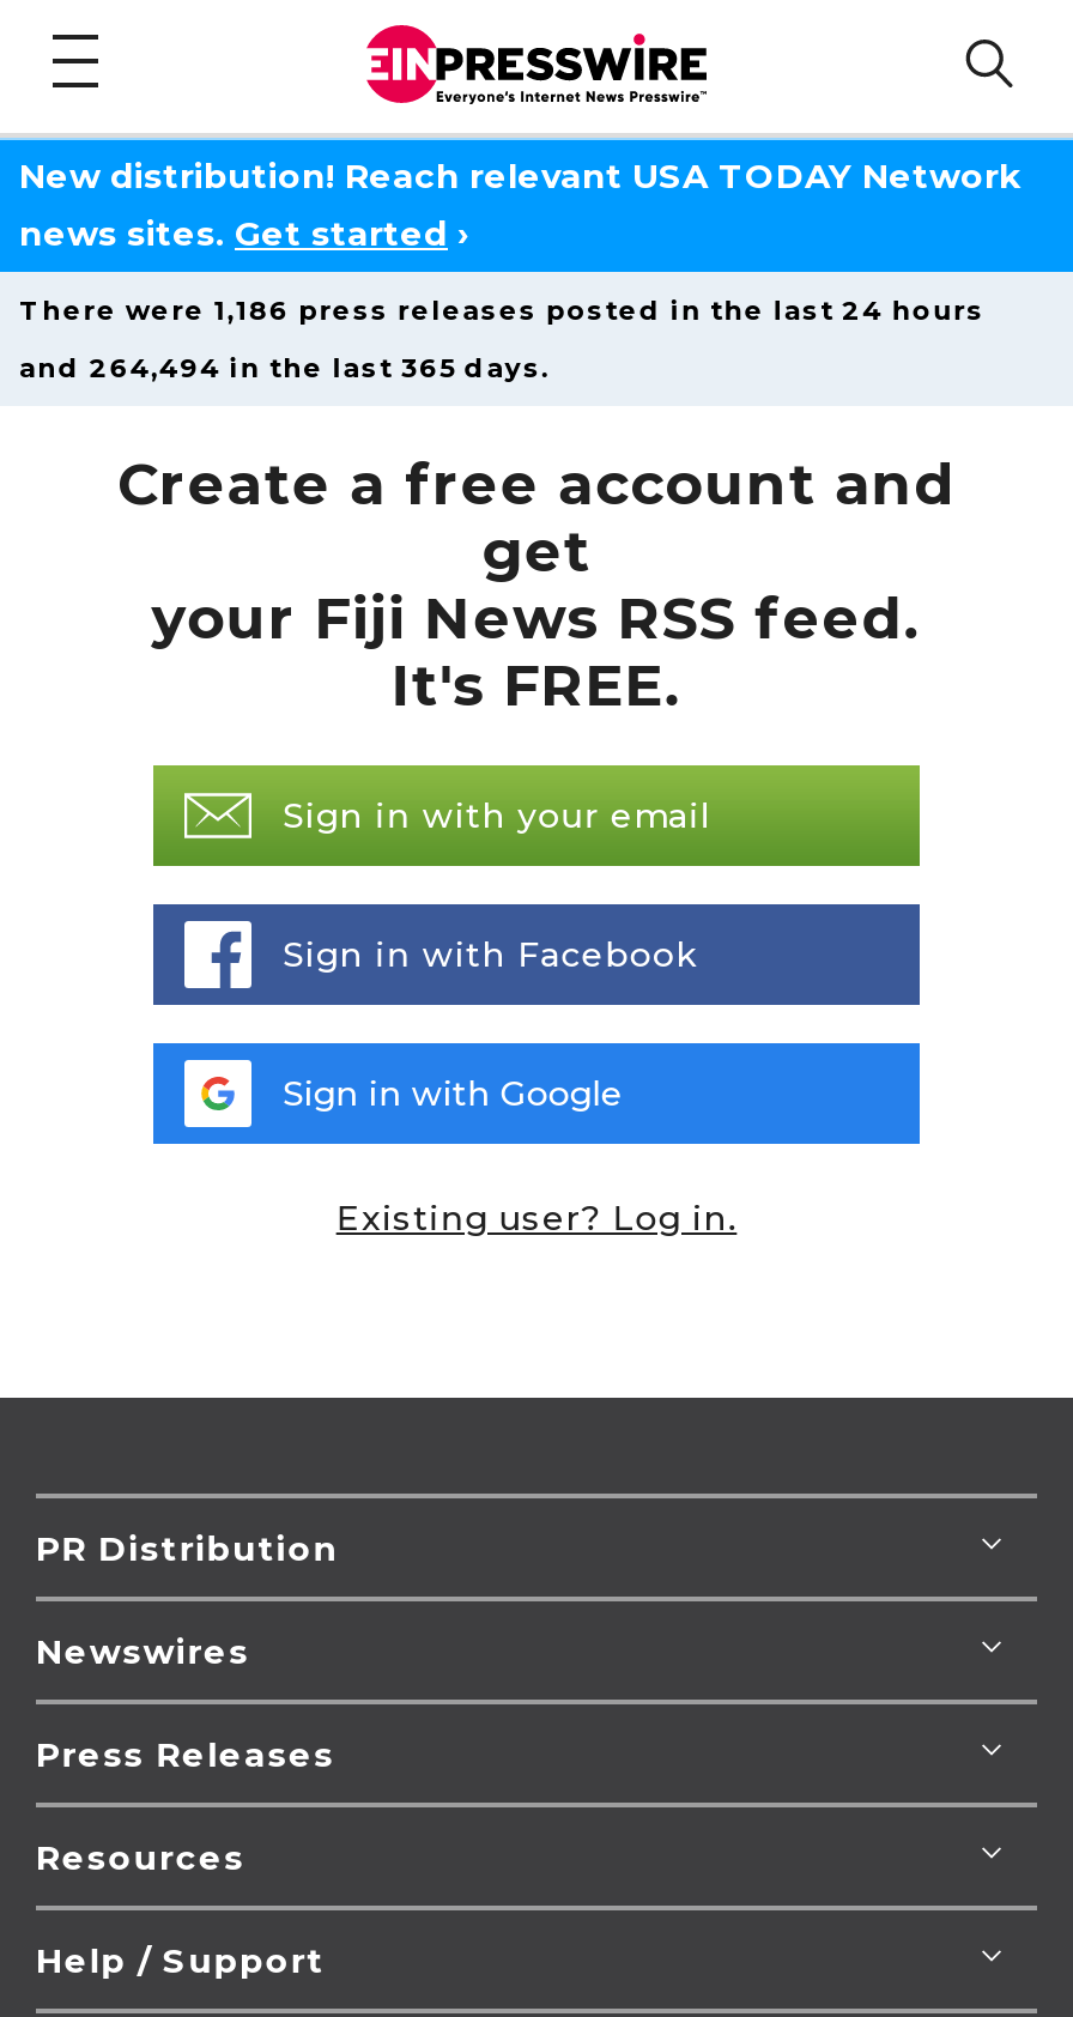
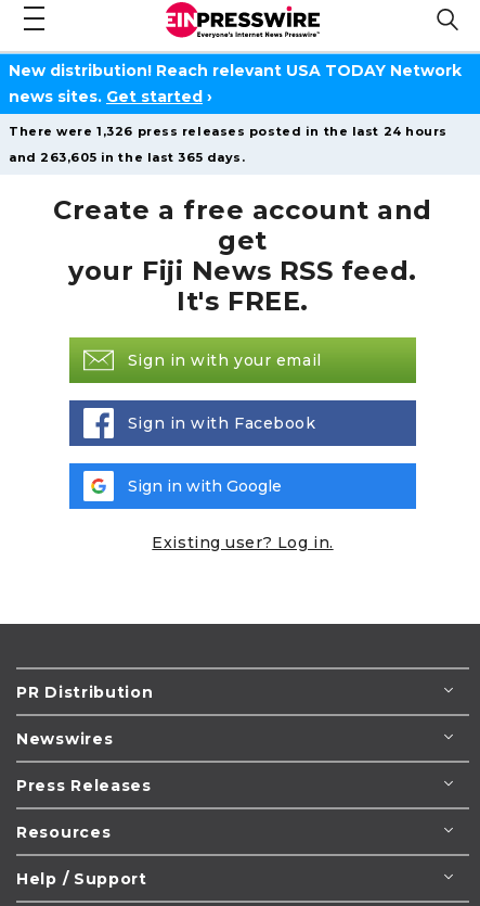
- There were 1,186 press releases posted in the last 24 hours
+ There were 1,326 press releases posted in the last 24 hours

- and 264,494 in the last 365 days.
+ and 263,605 in the last 365 days.
